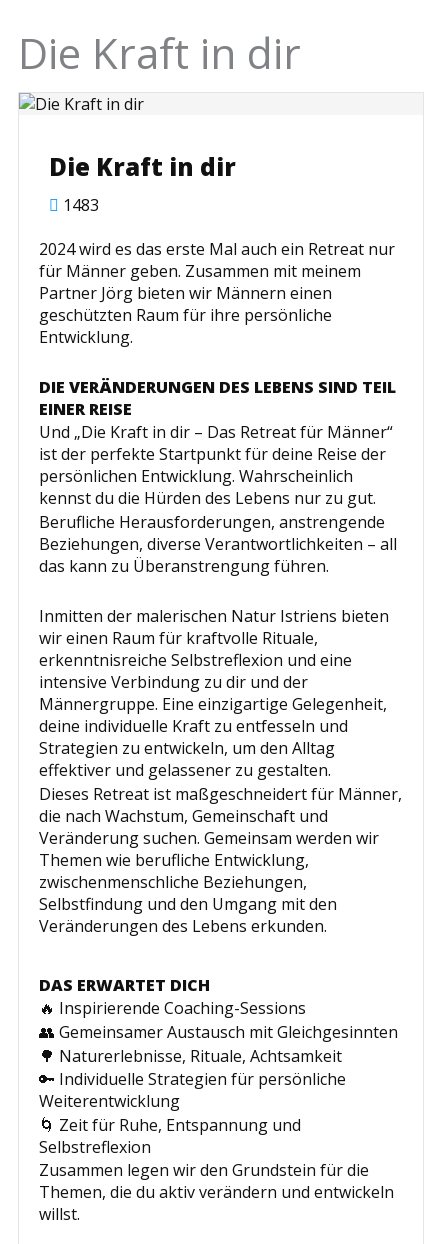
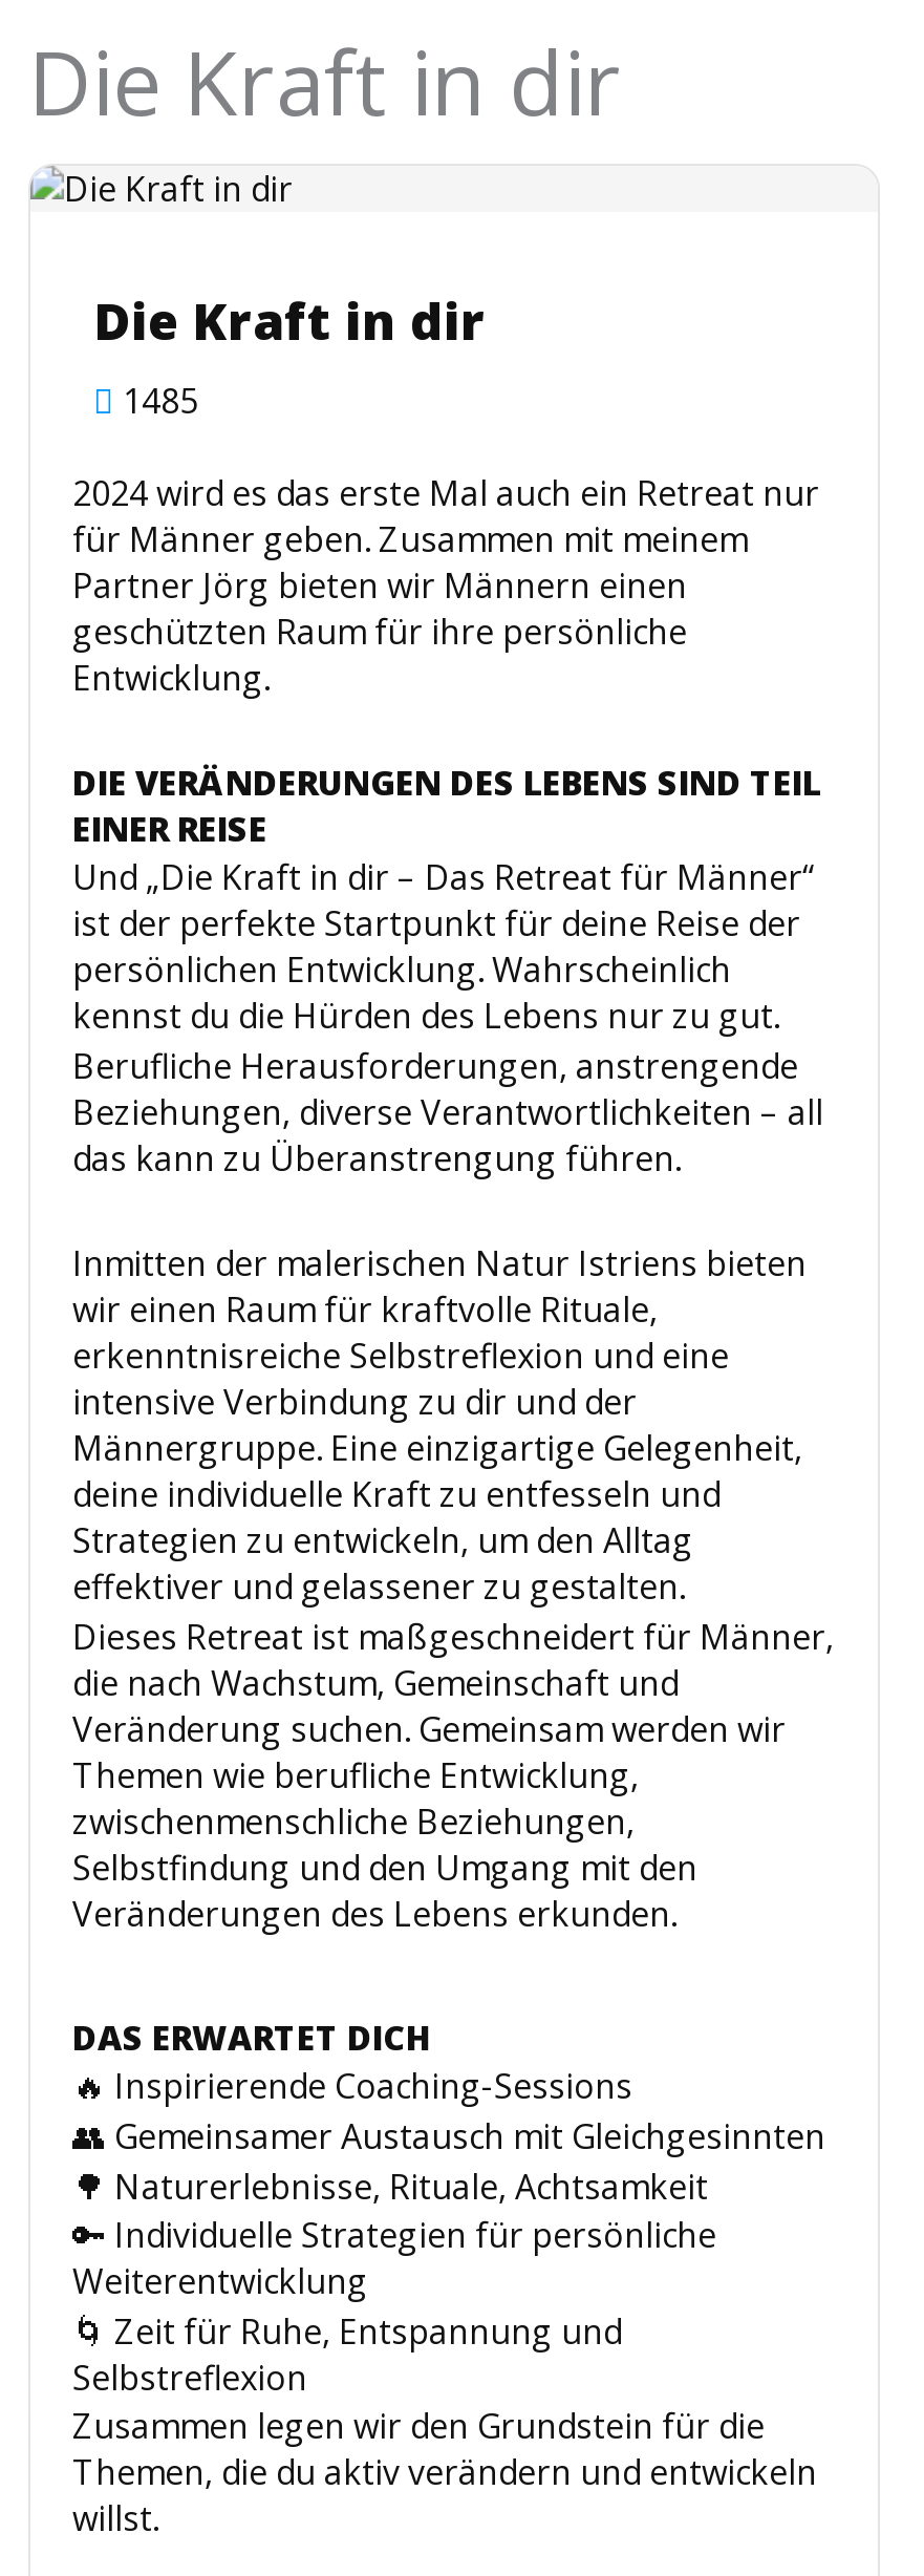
- 1483
+ 1485
